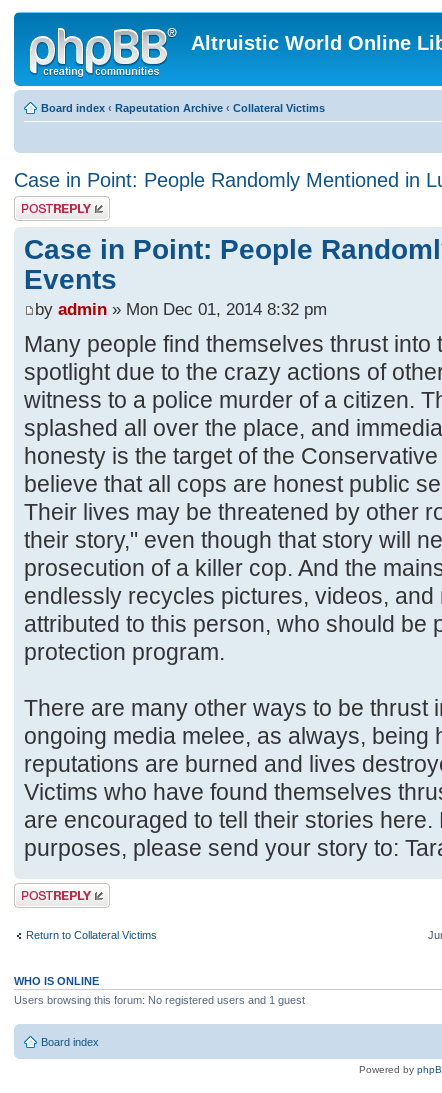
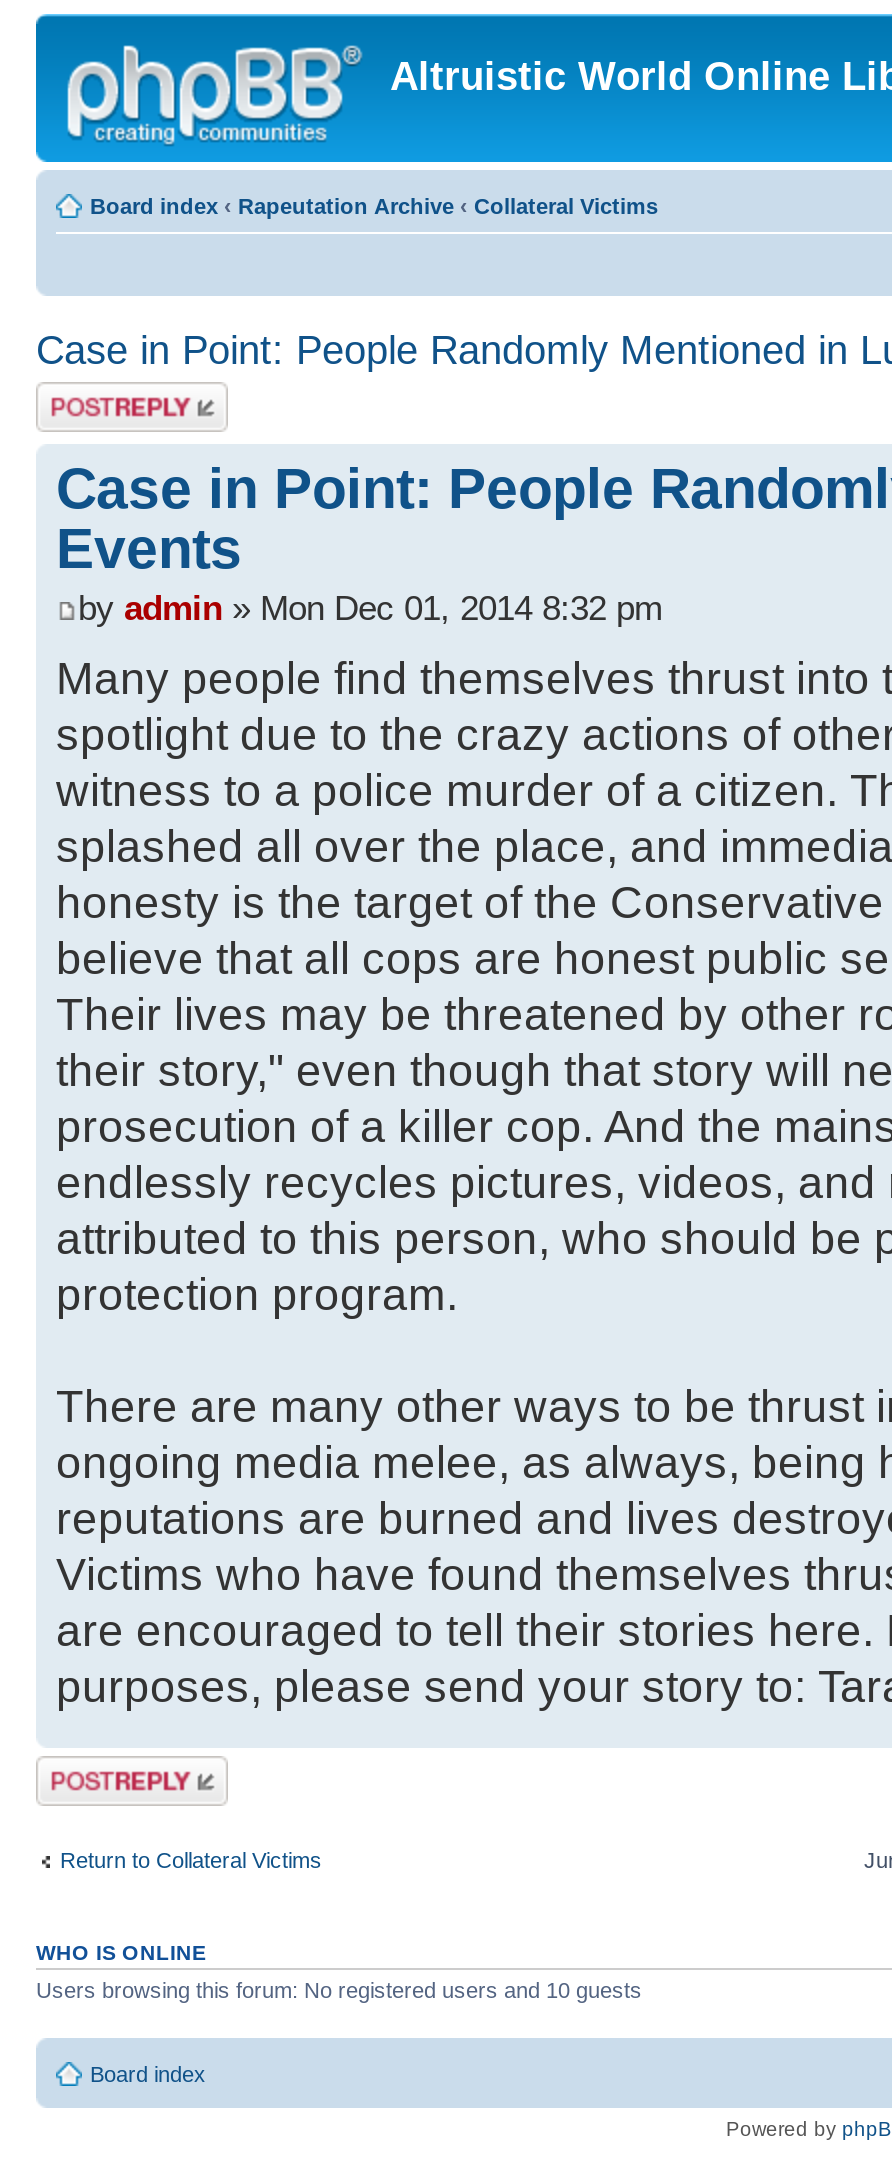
- Users browsing this forum: No registered users and 1 guest
+ Users browsing this forum: No registered users and 10 guests
